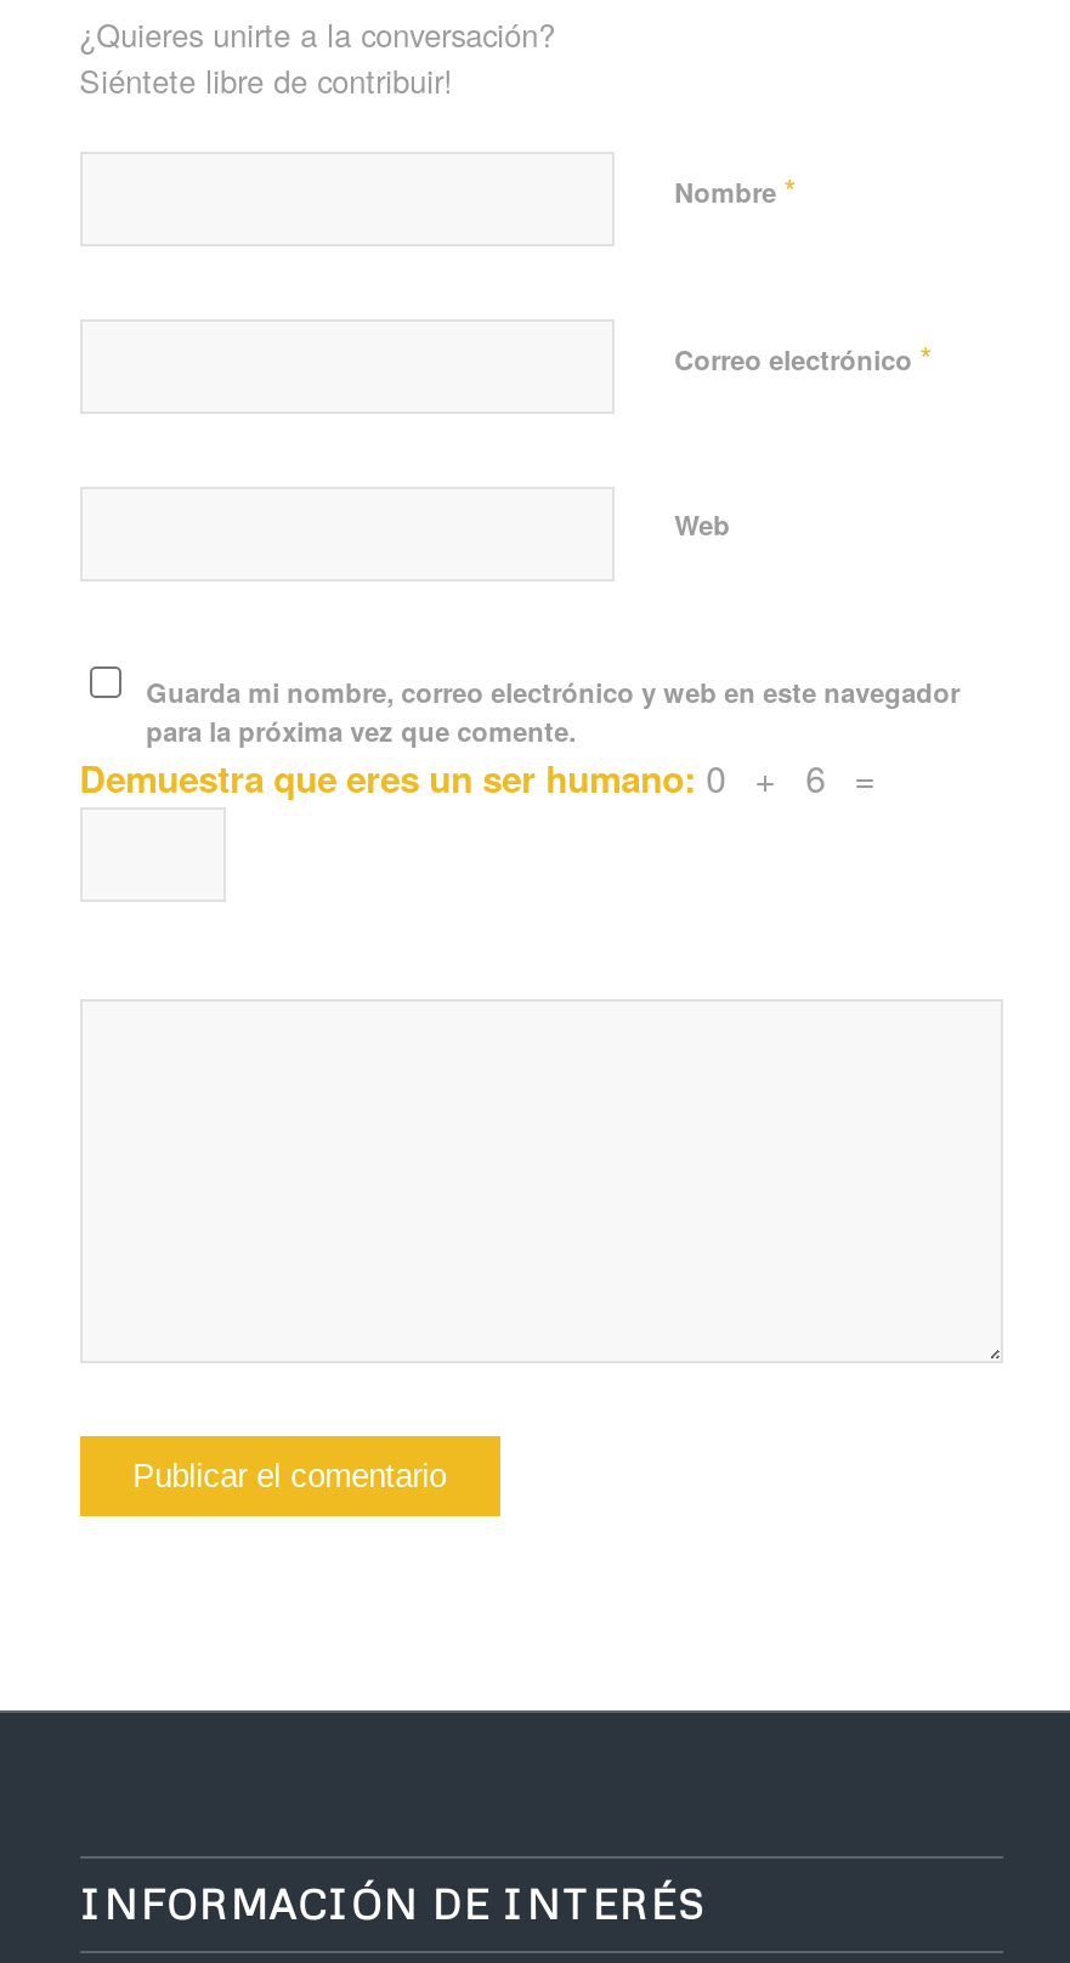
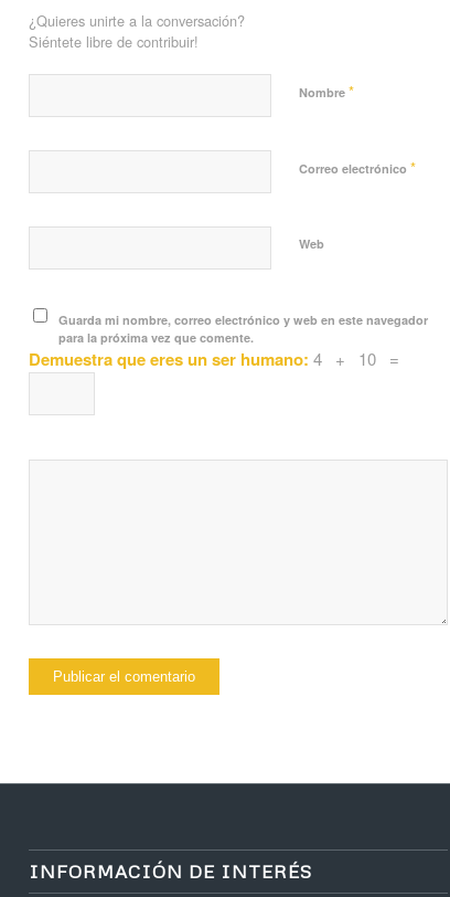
- Demuestra que eres un ser humano: 0 + 6 =
+ Demuestra que eres un ser humano: 4 + 10 =
